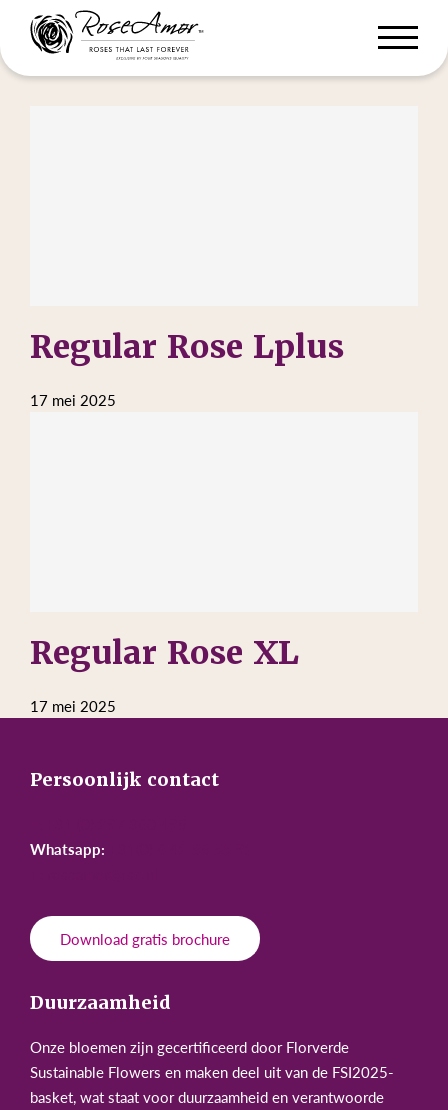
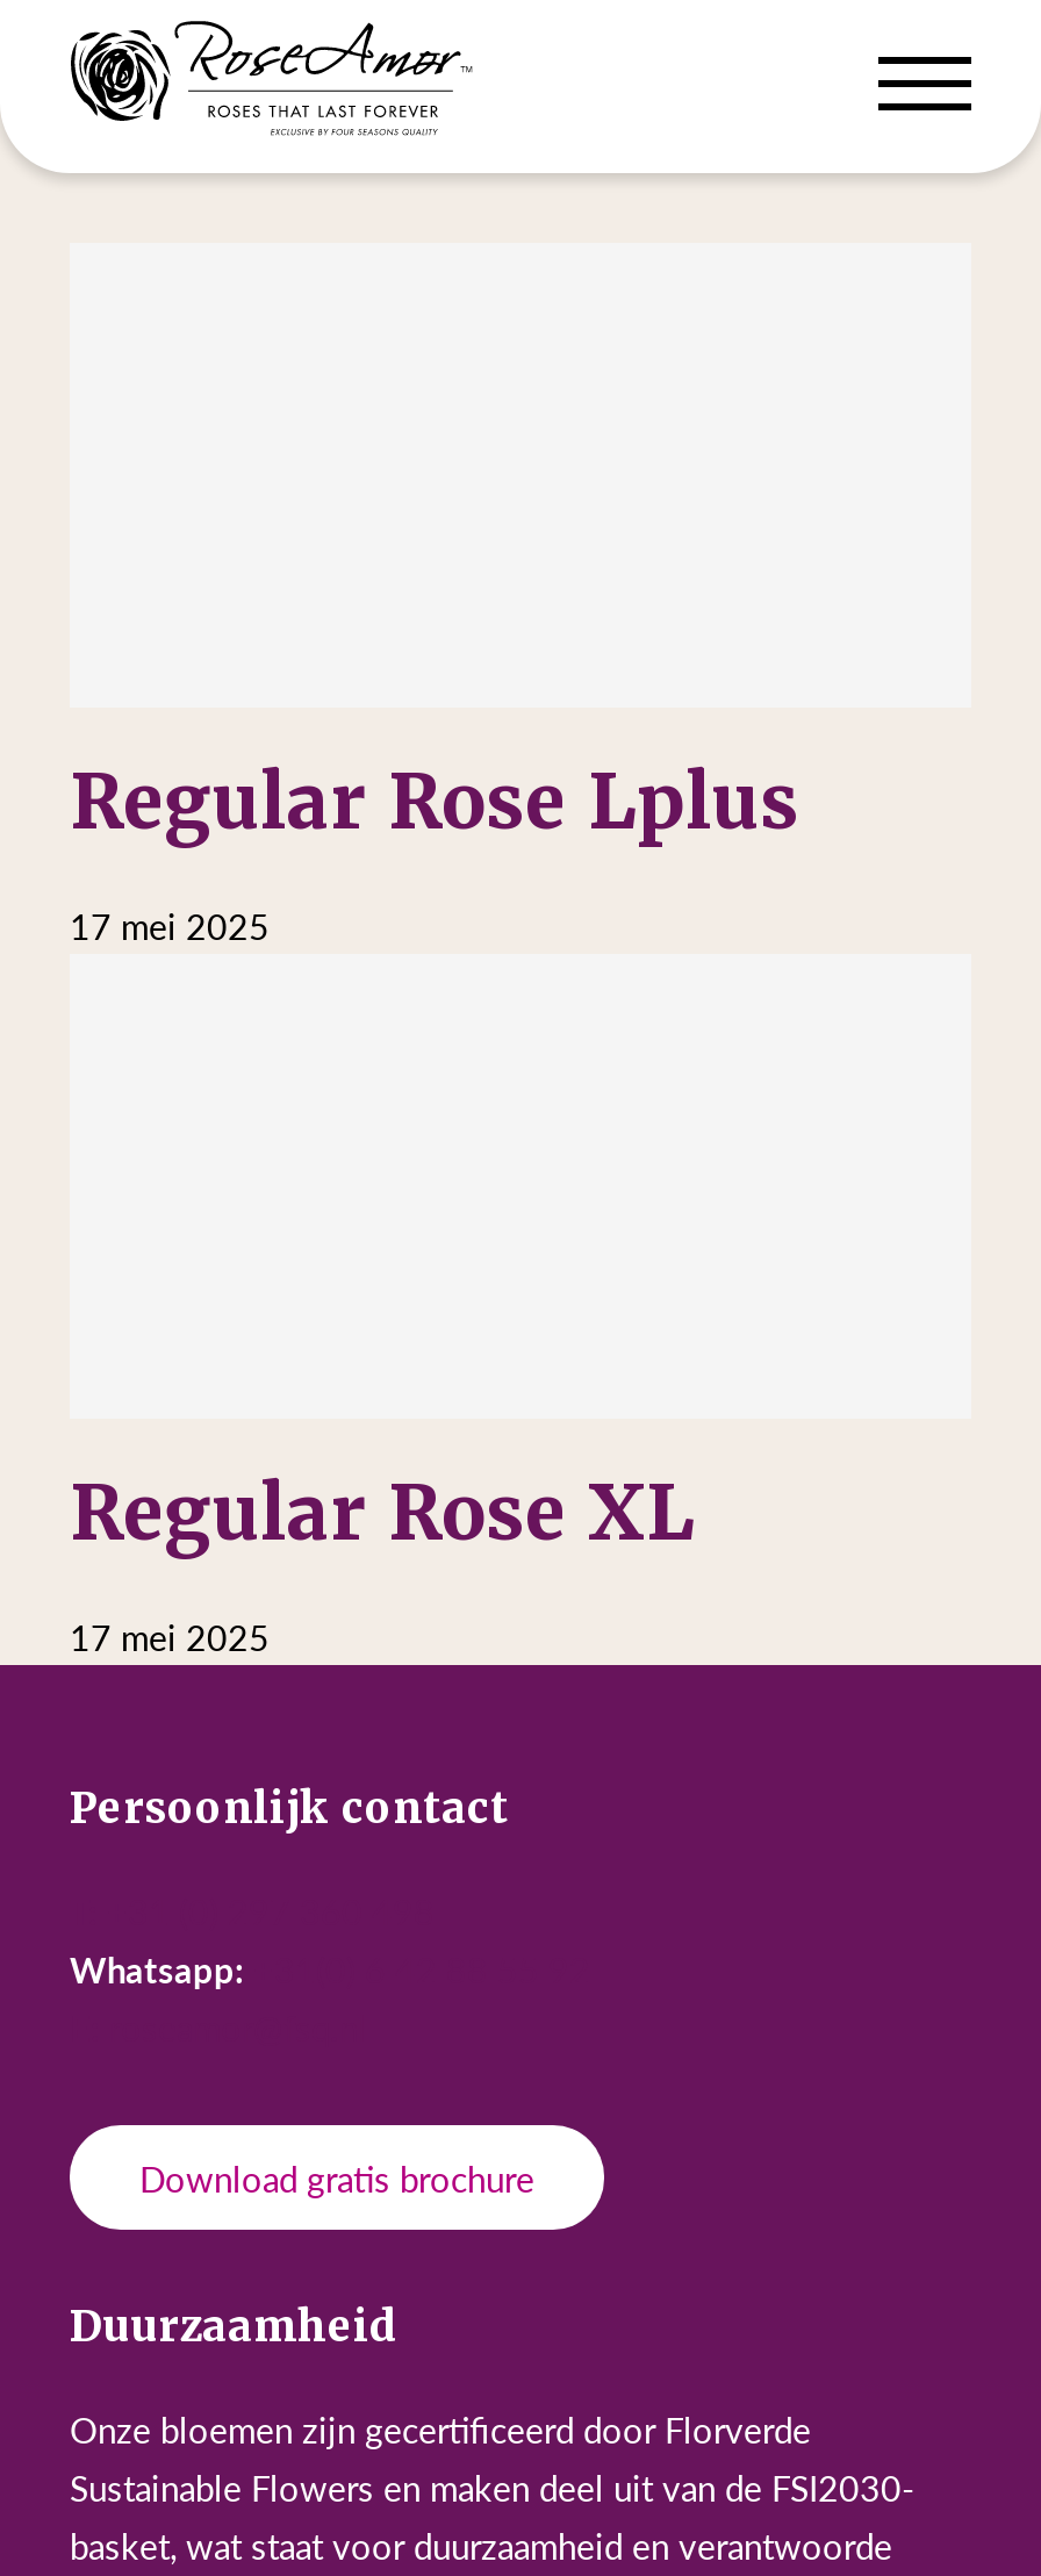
- Sustainable Flowers en maken deel uit van de FSI2025-
+ Sustainable Flowers en maken deel uit van de FSI2030-
